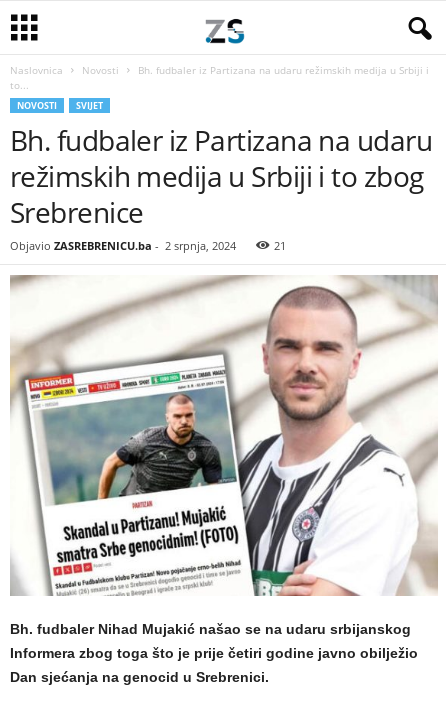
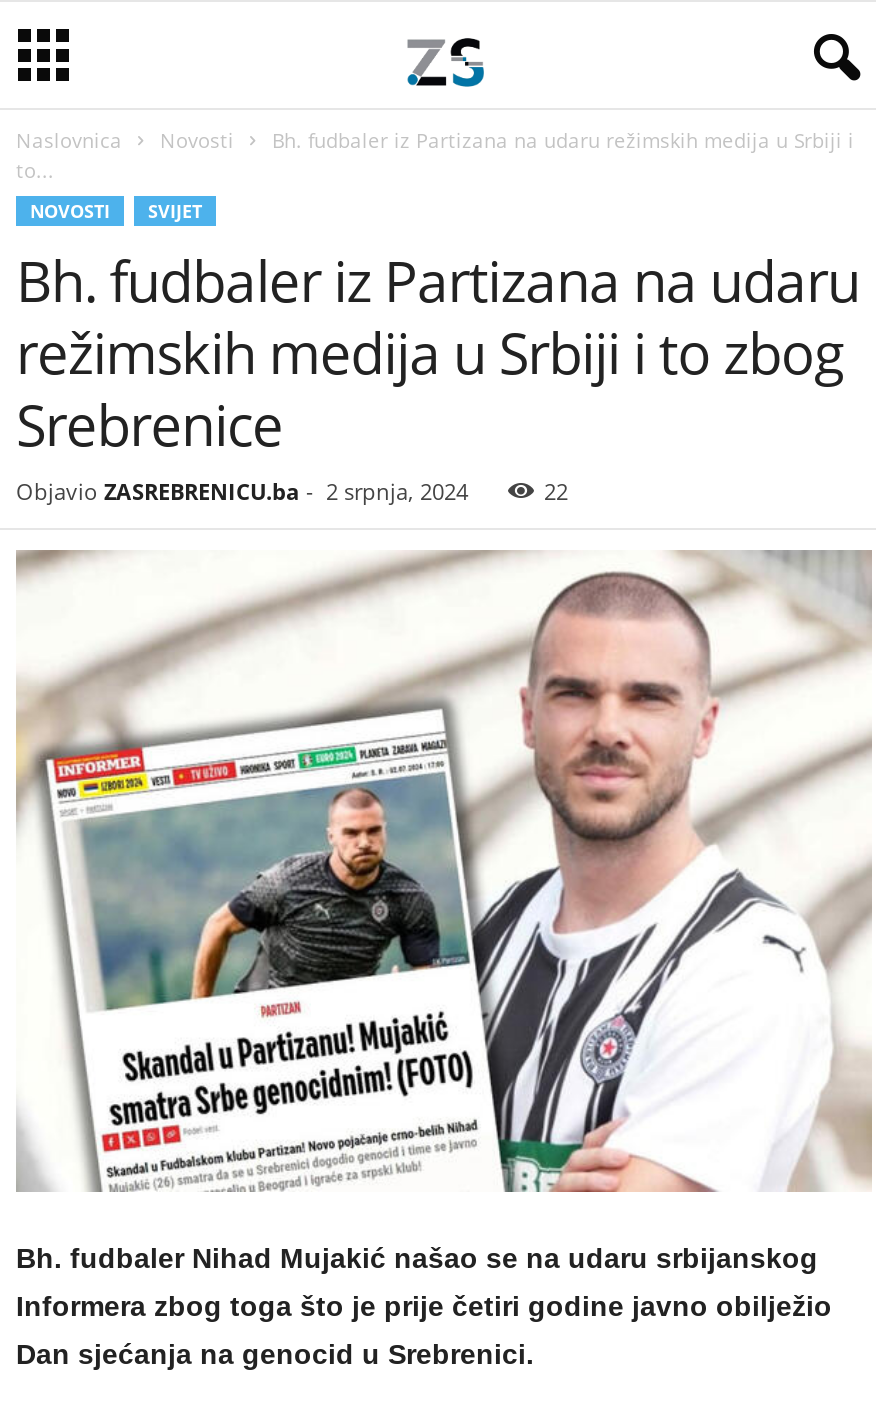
- 21
+ 22
